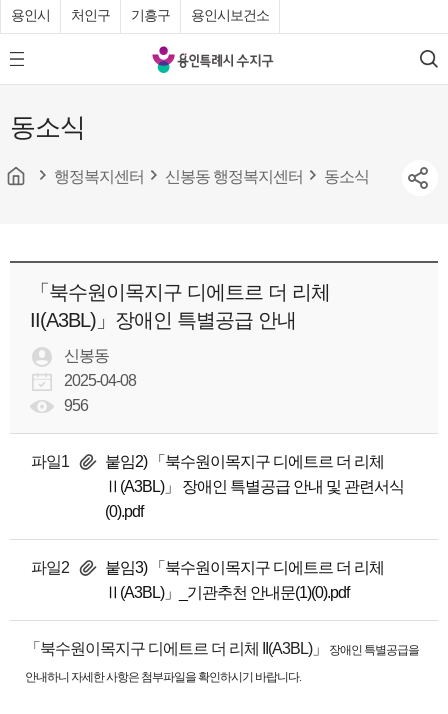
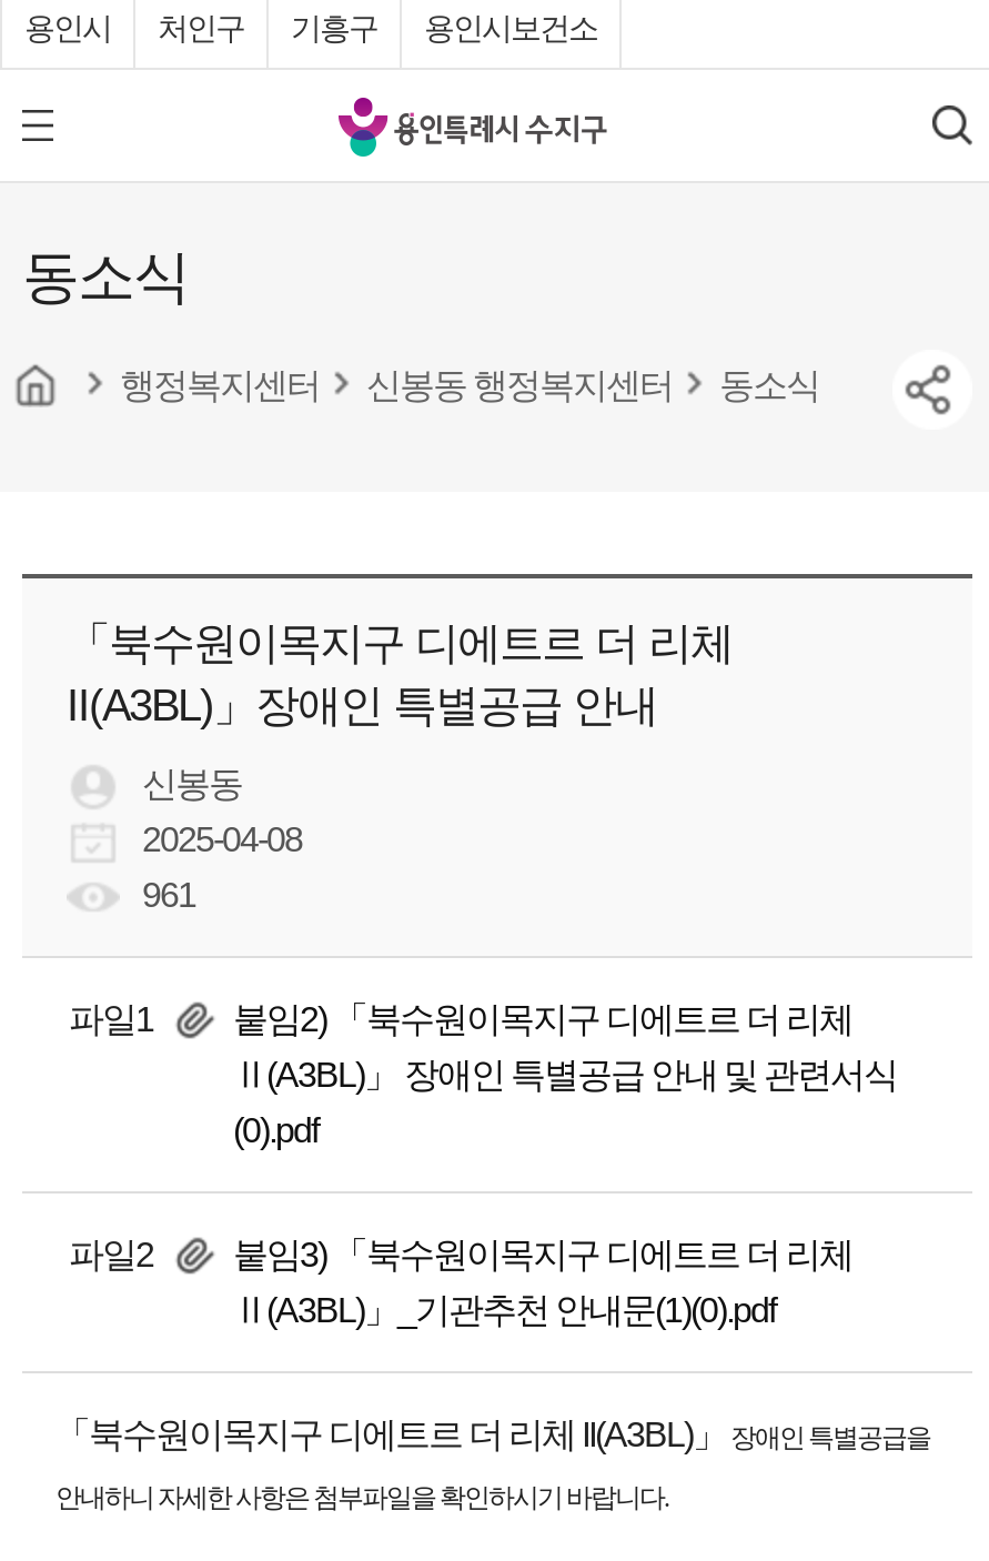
- 956
+ 961
